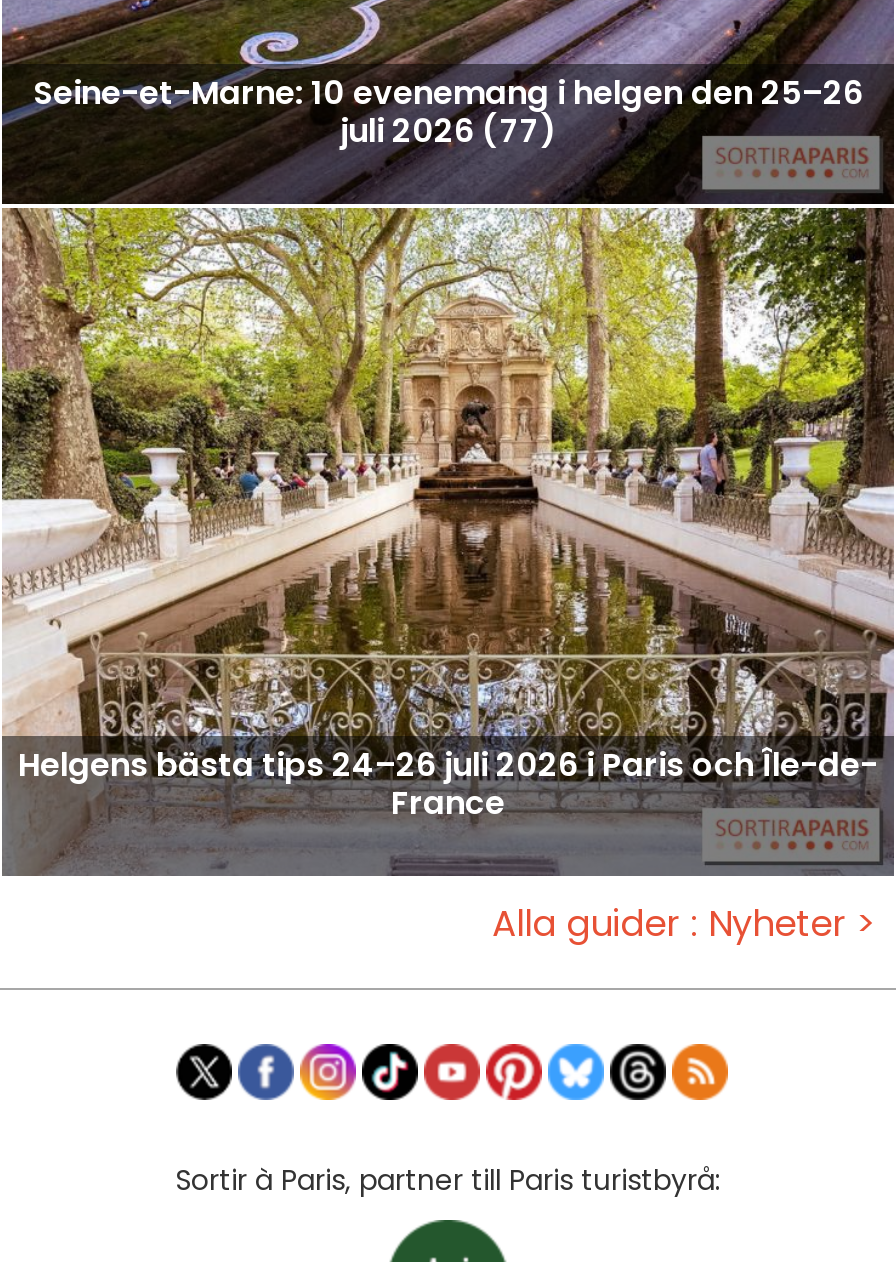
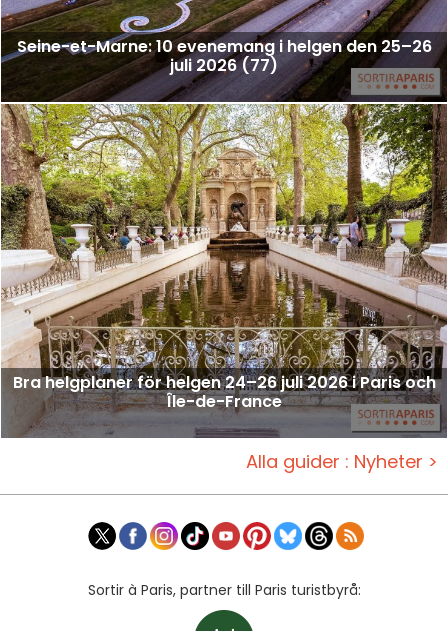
- Helgens bästa tips 24–26 juli 2026 i Paris och Île-de-
- France
+ Bra helgplaner för helgen 24–26 juli 2026 i Paris och
+ Île-de-France
